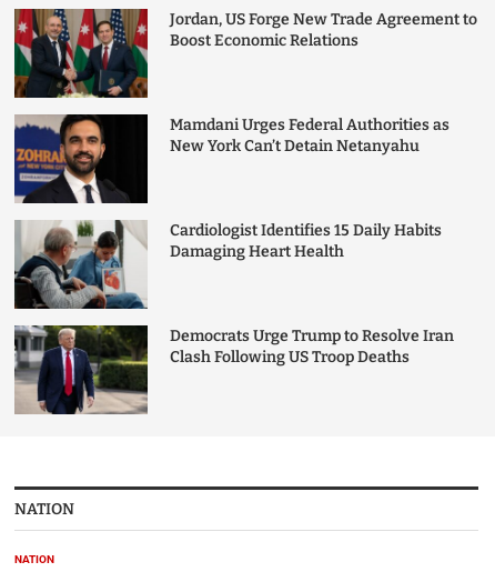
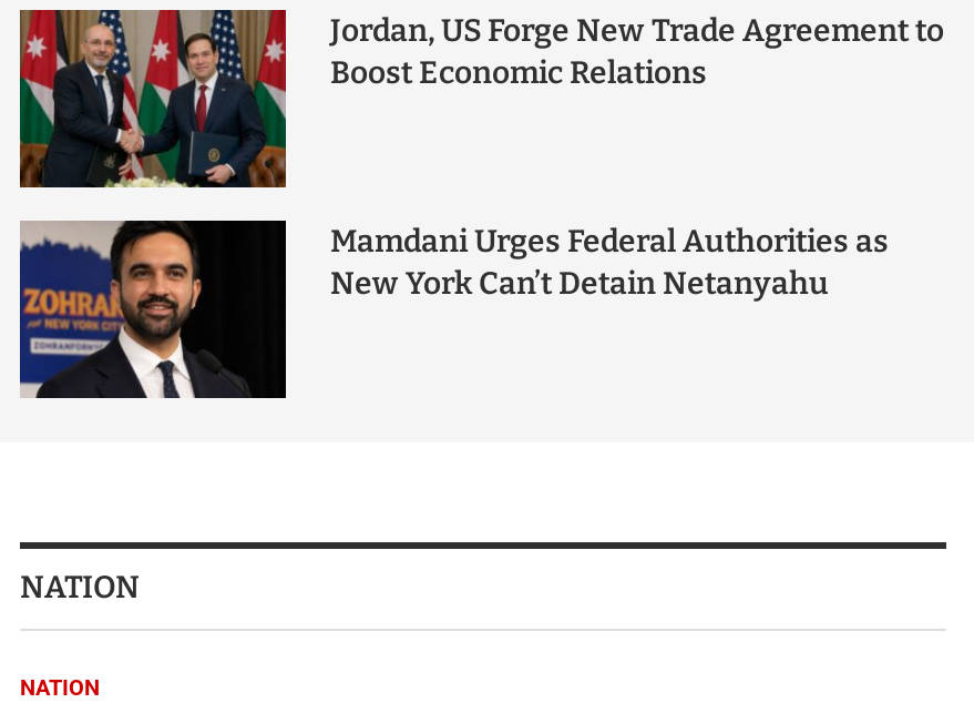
- [image]
- Cardiologist Identifies 15 Daily Habits
- Damaging Heart Health

- [image]
- Democrats Urge Trump to Resolve Iran
- Clash Following US Troop Deaths
